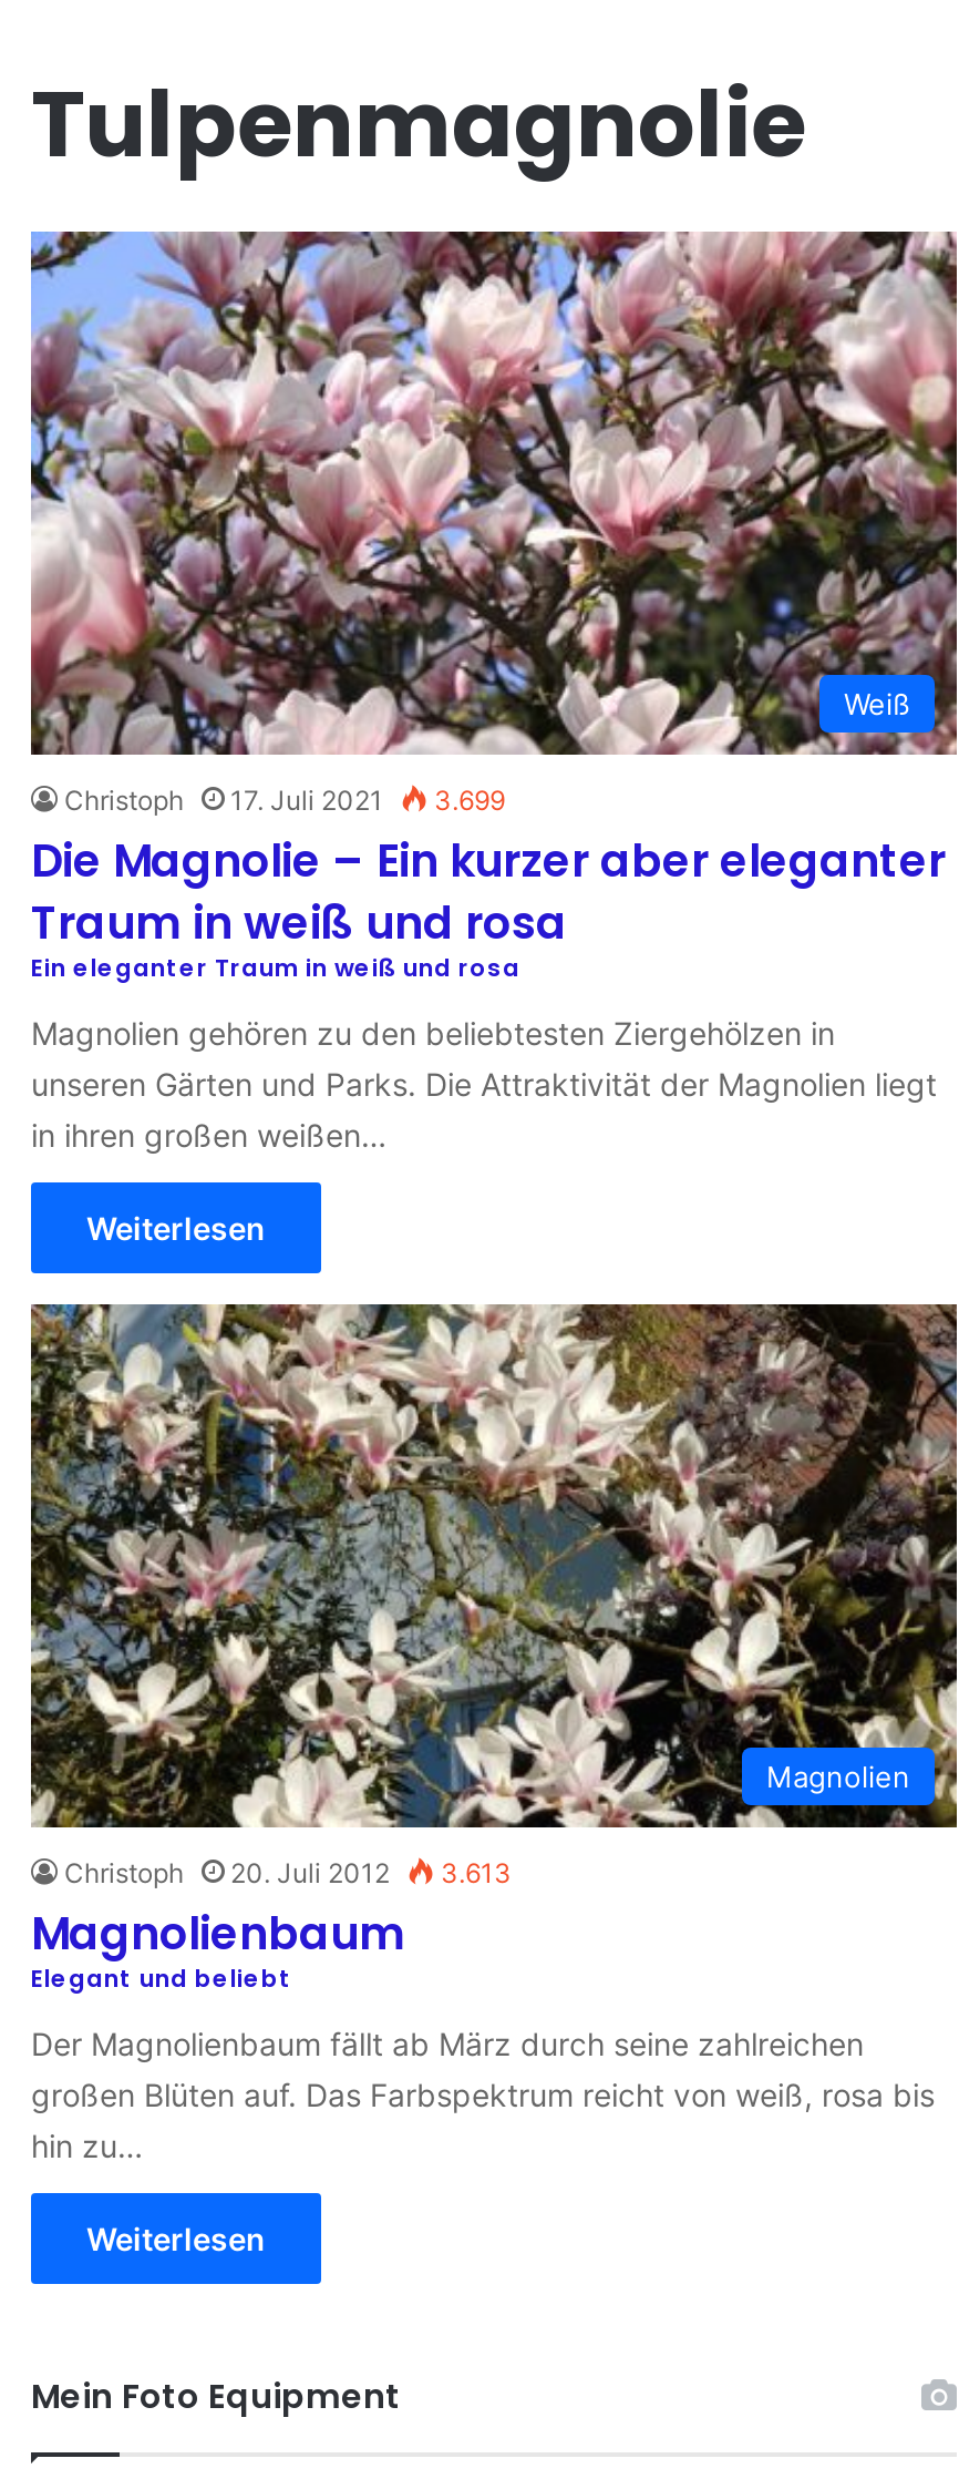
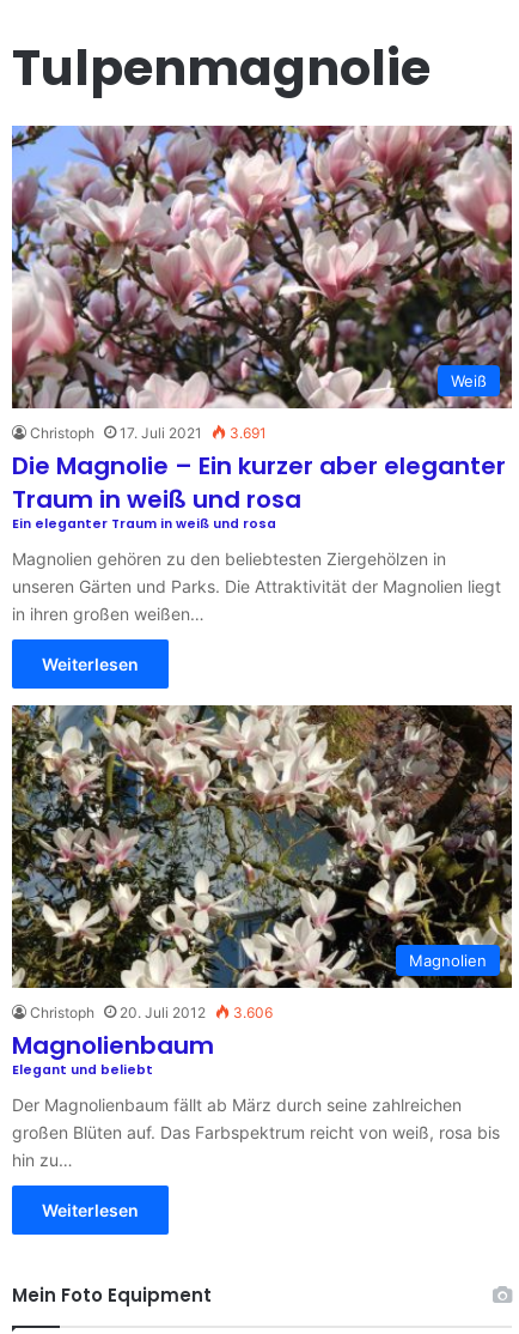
- Christoph 17. Juli 2021 3.699
+ Christoph 17. Juli 2021 3.691

- Christoph 20. Juli 2012 3.613
+ Christoph 20. Juli 2012 3.606
